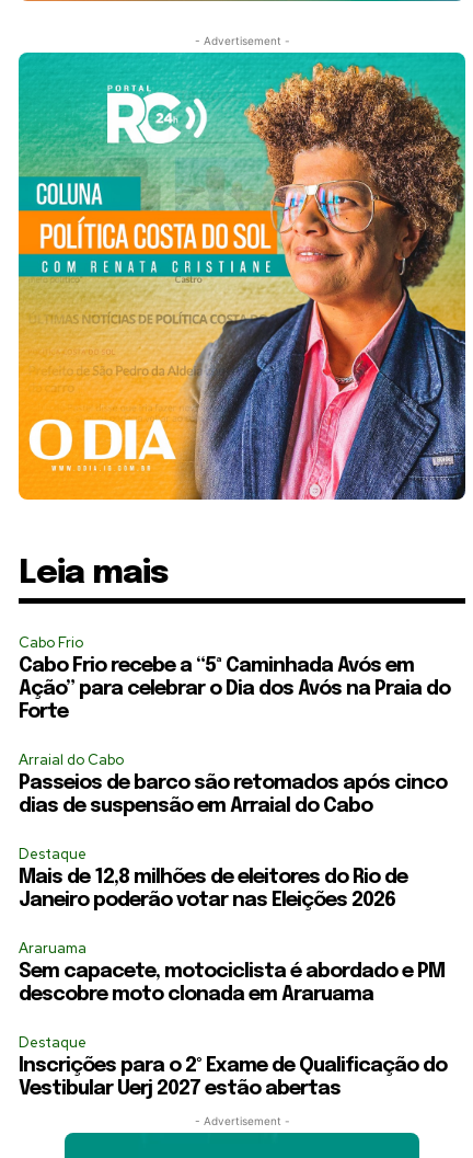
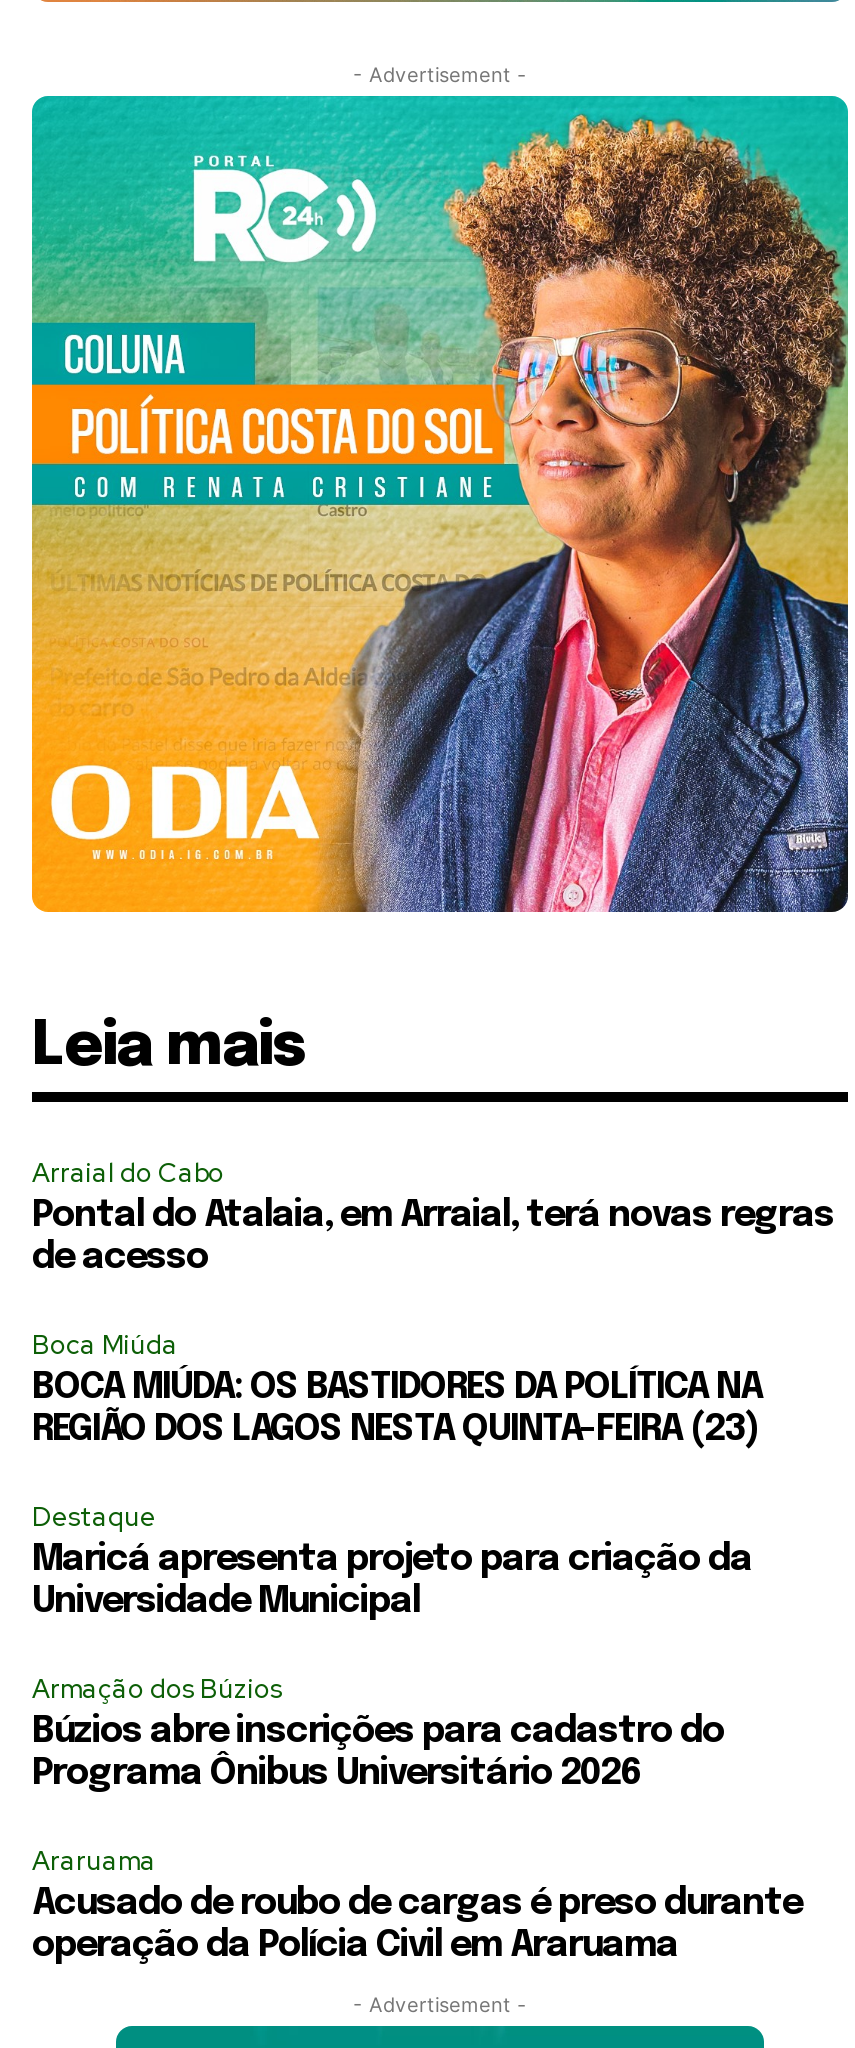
- Cabo Frio
- Cabo Frio recebe a “5ª Caminhada Avós em
- Ação” para celebrar o Dia dos Avós na Praia do
- Forte

moved up: Arraial do Cabo

- Passeios de barco são retomados após cinco
- dias de suspensão em Arraial do Cabo
+ Pontal do Atalaia, em Arraial, terá novas regras
+ de acesso
+ Boca Miúda
+ BOCA MIÚDA: OS BASTIDORES DA POLÍTICA NA
+ REGIÃO DOS LAGOS NESTA QUINTA-FEIRA (23)

- Mais de 12,8 milhões de eleitores do Rio de
- Janeiro poderão votar nas Eleições 2026
+ Maricá apresenta projeto para criação da
+ Universidade Municipal
+ Armação dos Búzios
+ Búzios abre inscrições para cadastro do
+ Programa Ônibus Universitário 2026

moved down: Araruama

- Sem capacete, motociclista é abordado e PM
- descobre moto clonada em Araruama
- Destaque
- Inscrições para o 2º Exame de Qualificação do
- Vestibular Uerj 2027 estão abertas
+ Acusado de roubo de cargas é preso durante
+ operação da Polícia Civil em Araruama
